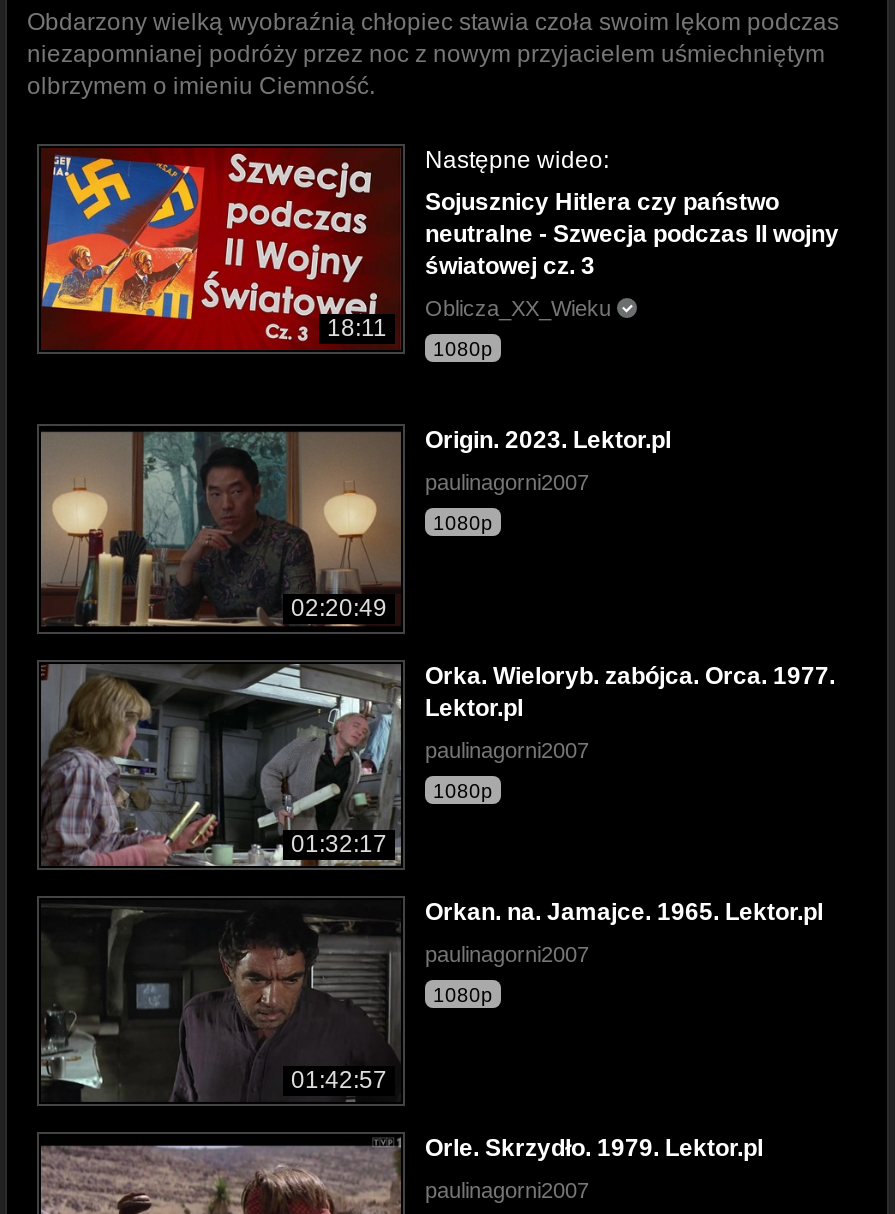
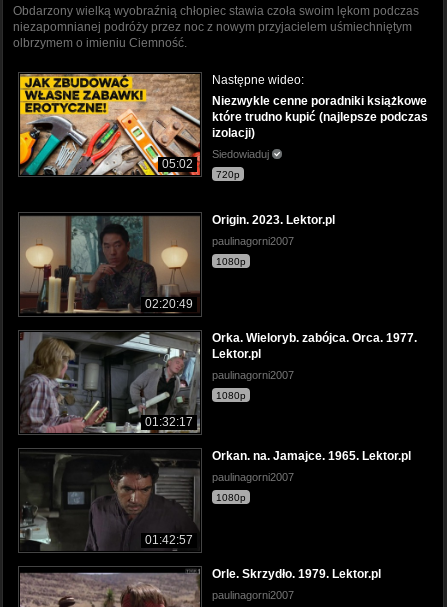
- [image]
- 18:11
+ [image]
+ 05:02

- Sojusznicy Hitlera czy państwo
- neutralne - Szwecja podczas II wojny
- światowej cz. 3
+ Niezwykle cenne poradniki książkowe
+ które trudno kupić (najlepsze podczas
+ izolacji)

- Oblicza_XX_Wieku
+ Siedowiaduj

- 1080p
+ 720p
